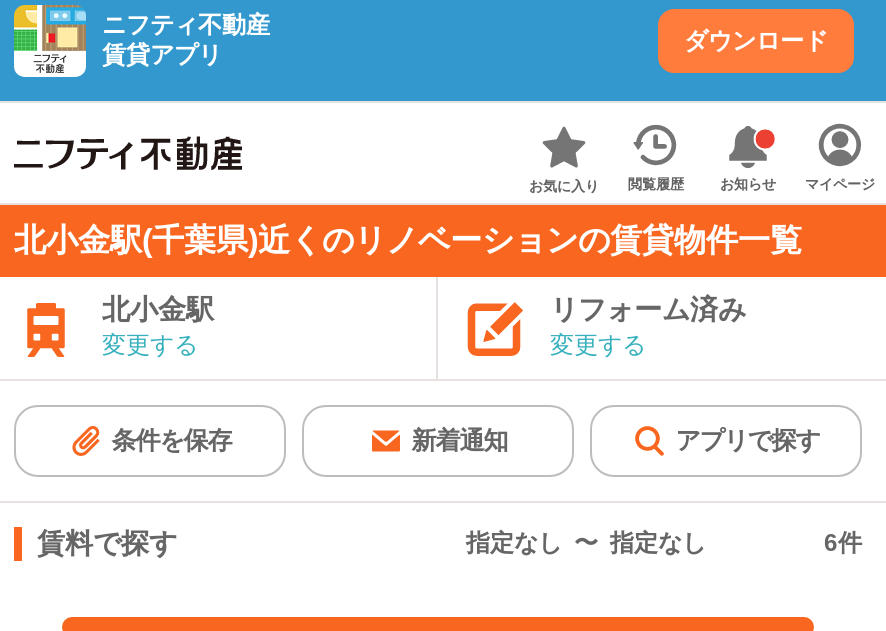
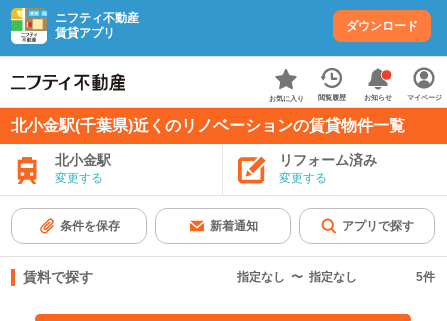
- 6件
+ 5件
